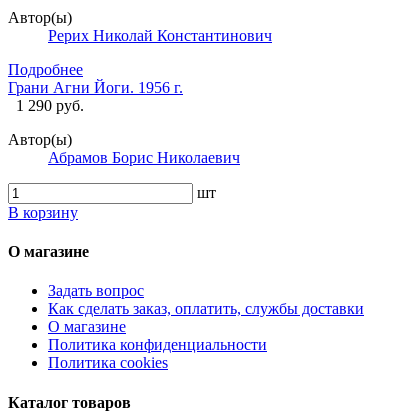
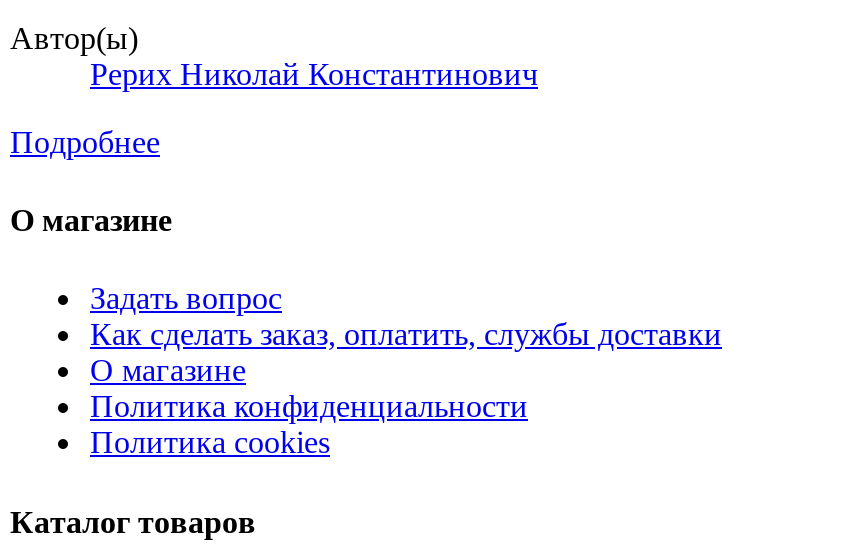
- Грани Агни Йоги. 1956 г.
- 1 290 руб.
- Автор(ы)
- Абрамов Борис Николаевич
- шт
- В корзину
